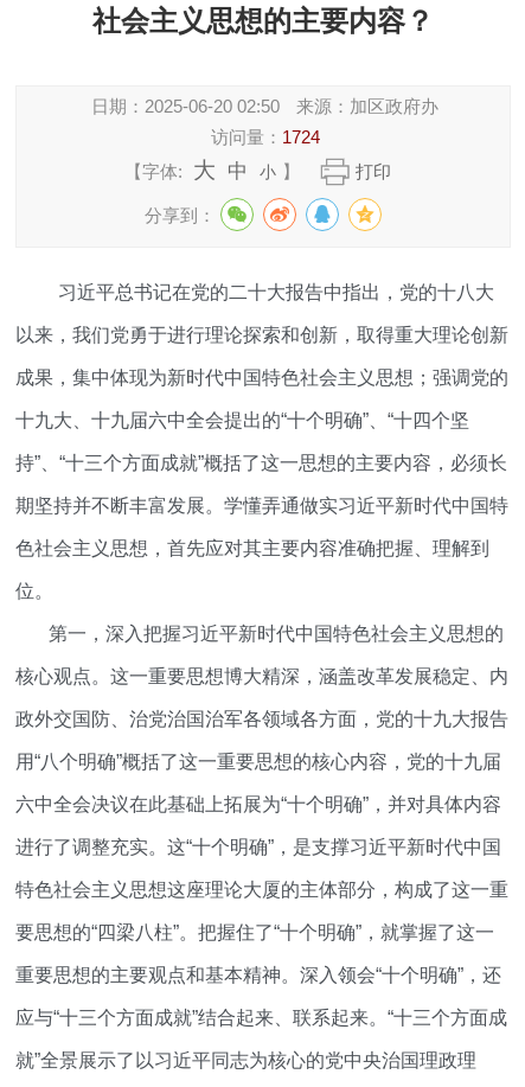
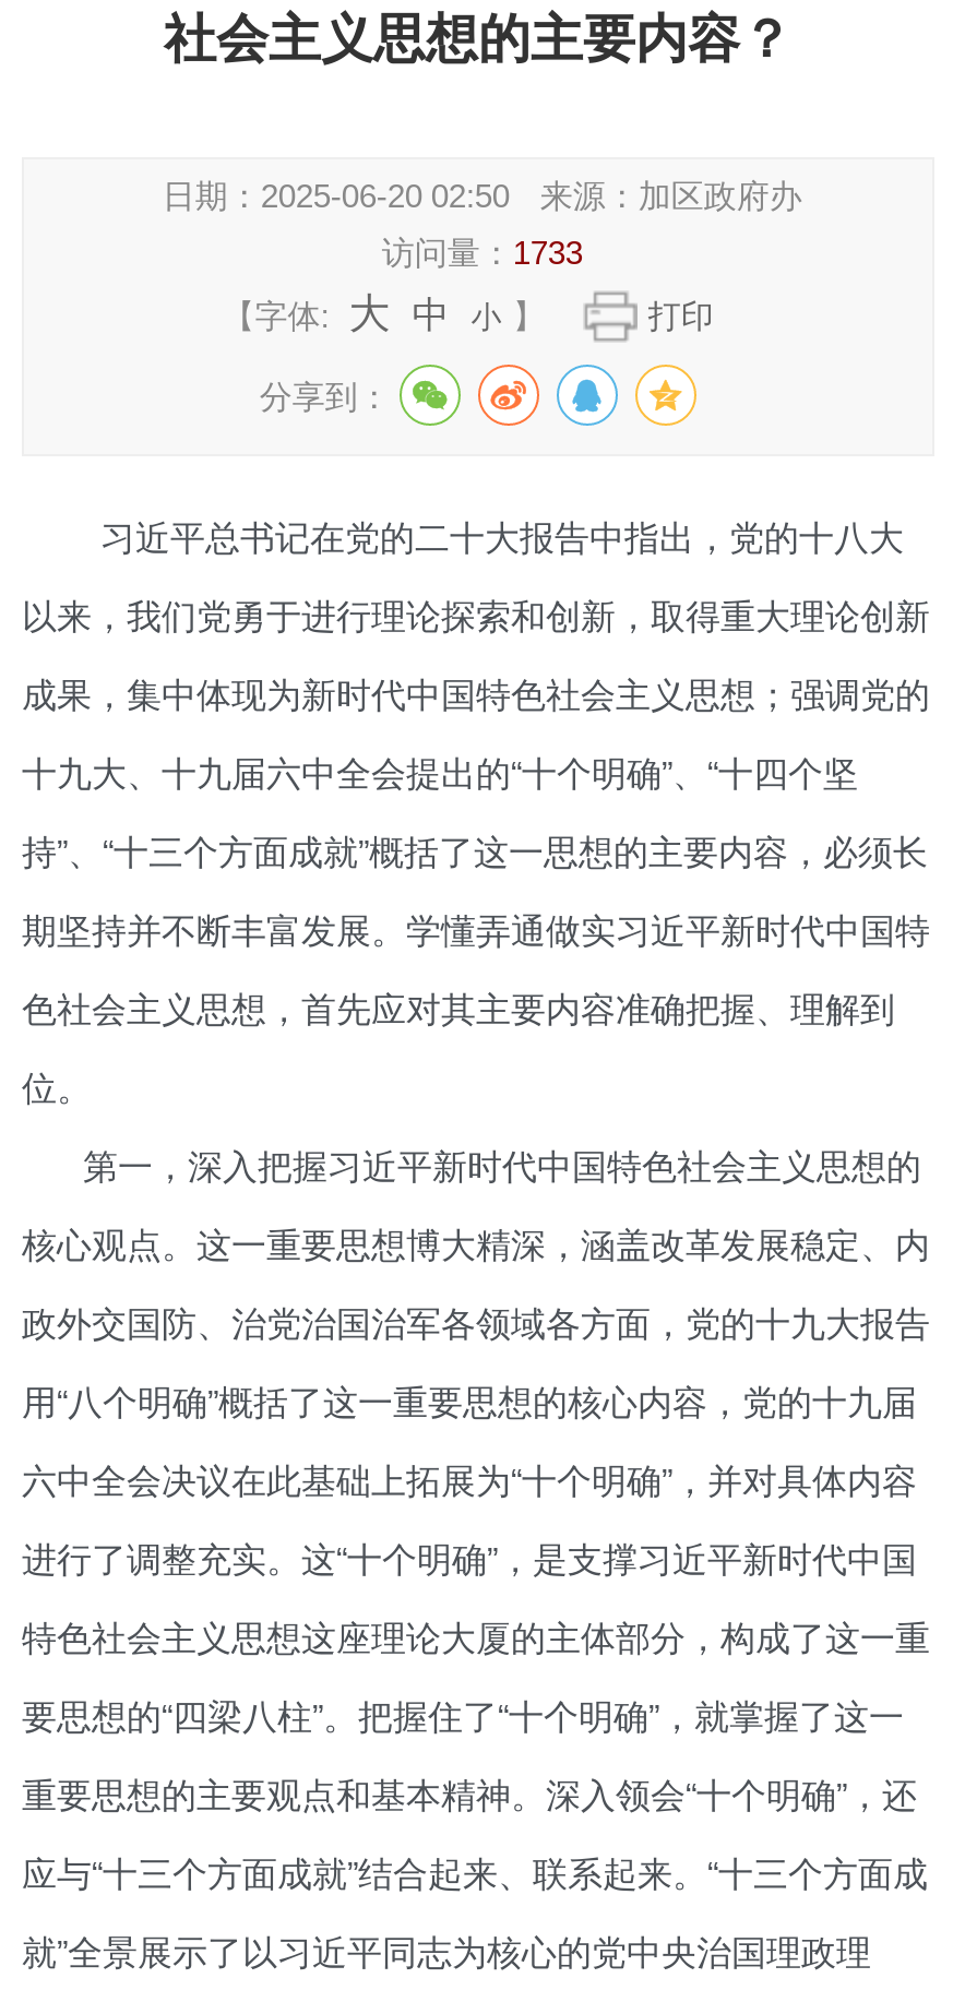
- 访问量：1724
+ 访问量：1733
